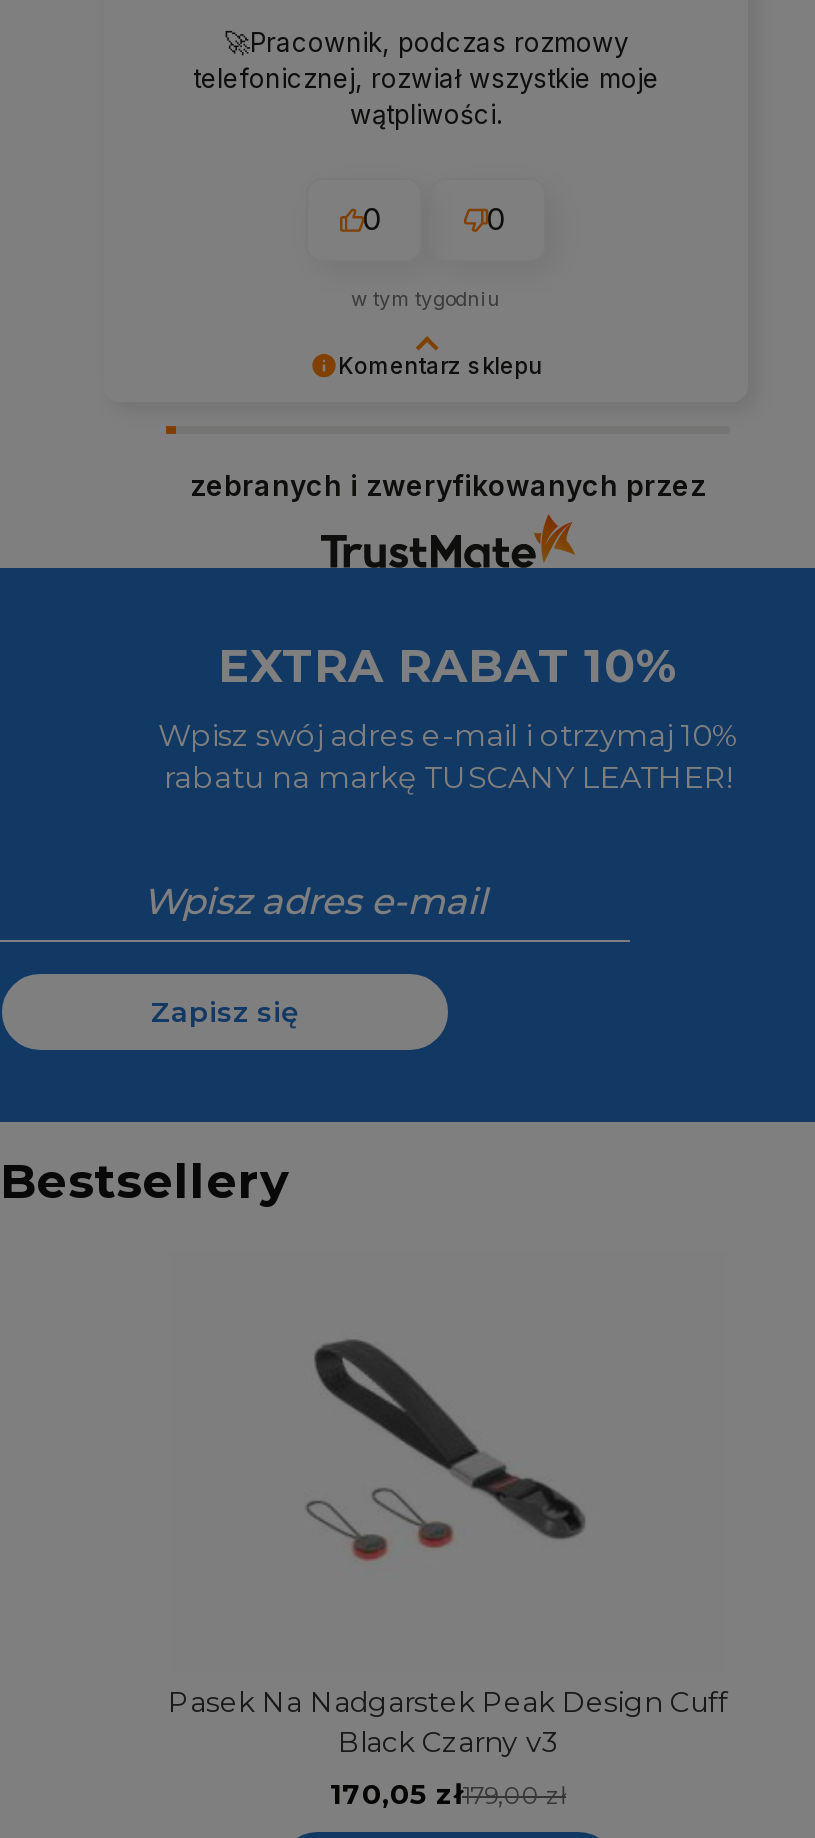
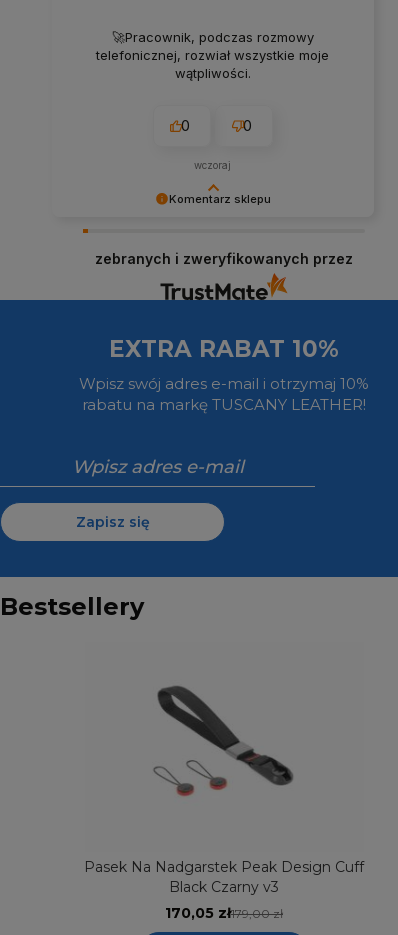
- w tym tygodniu
+ wczoraj
